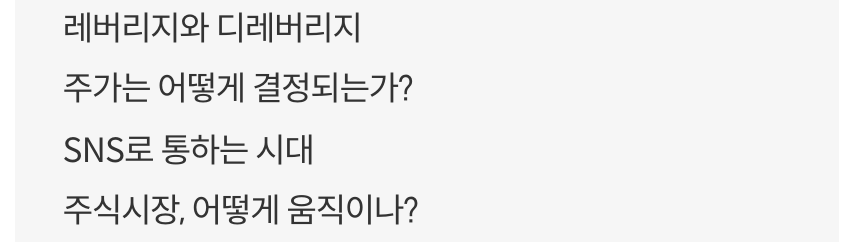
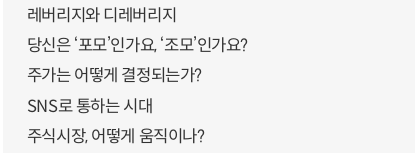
+ 당신은 ‘포모’인가요, ‘조모’인가요?
